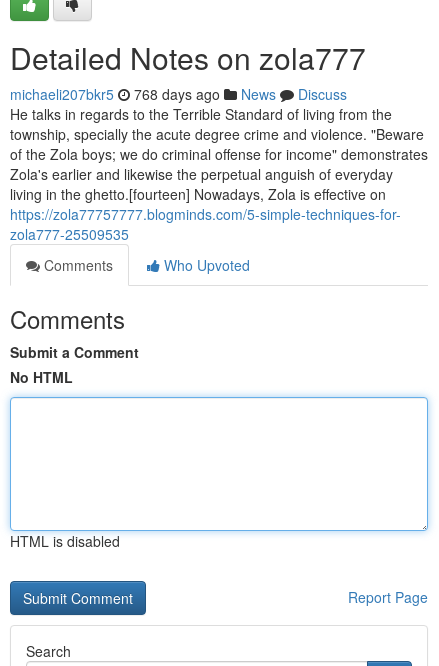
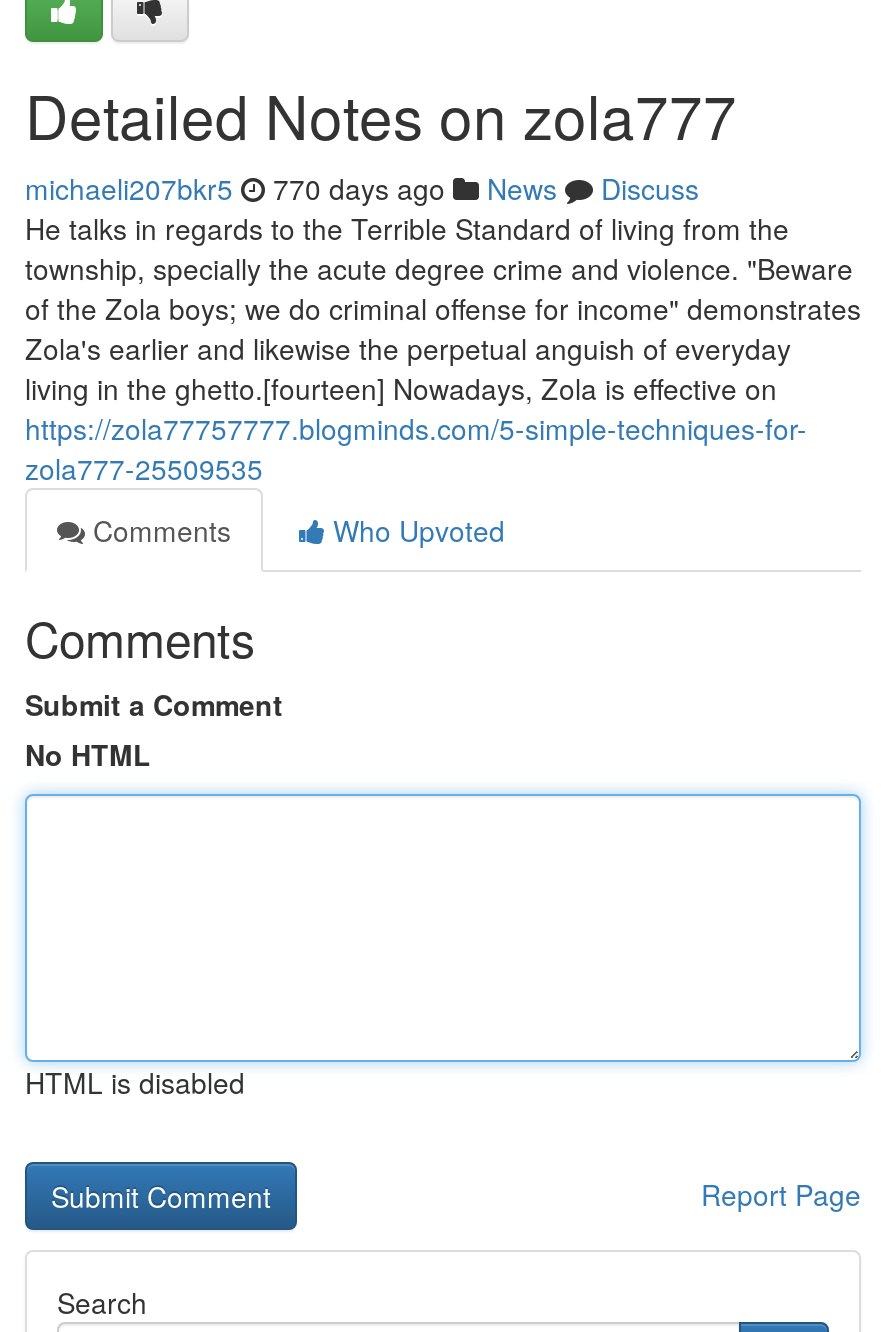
- michaeli207bkr5 768 days ago News Discuss
+ michaeli207bkr5 770 days ago News Discuss
